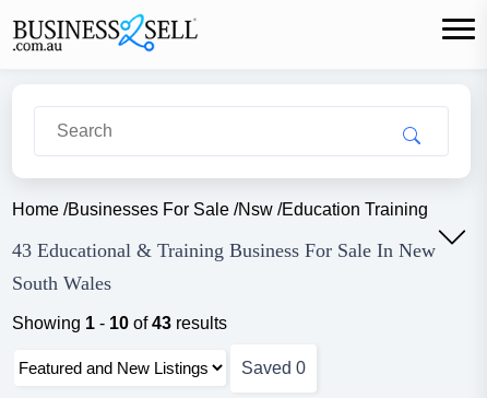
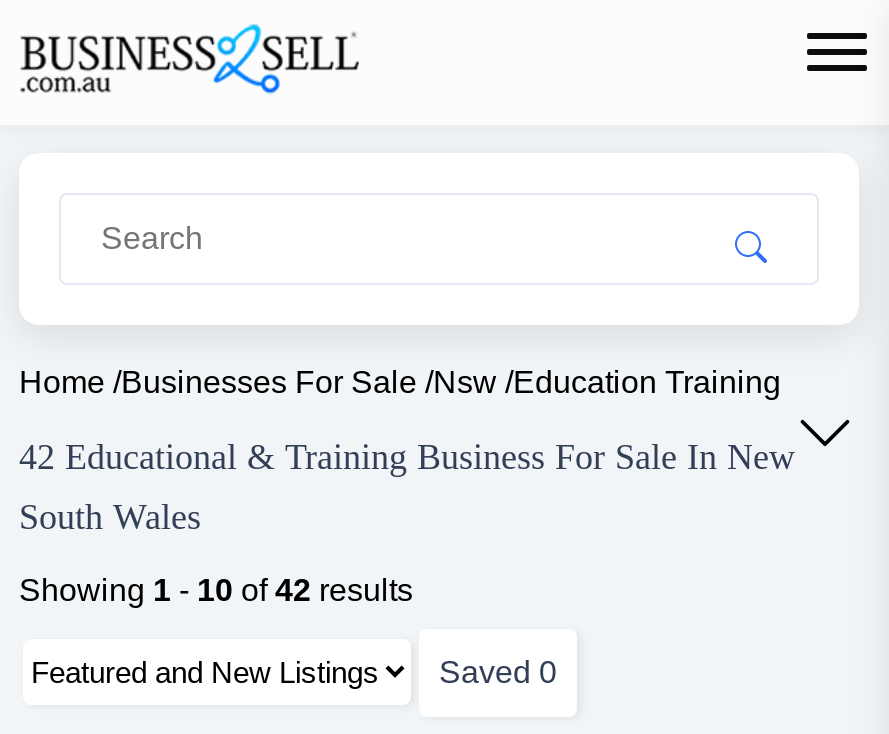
- 43 Educational & Training Business For Sale In New
+ 42 Educational & Training Business For Sale In New

- Showing 1 - 10 of 43 results
+ Showing 1 - 10 of 42 results
